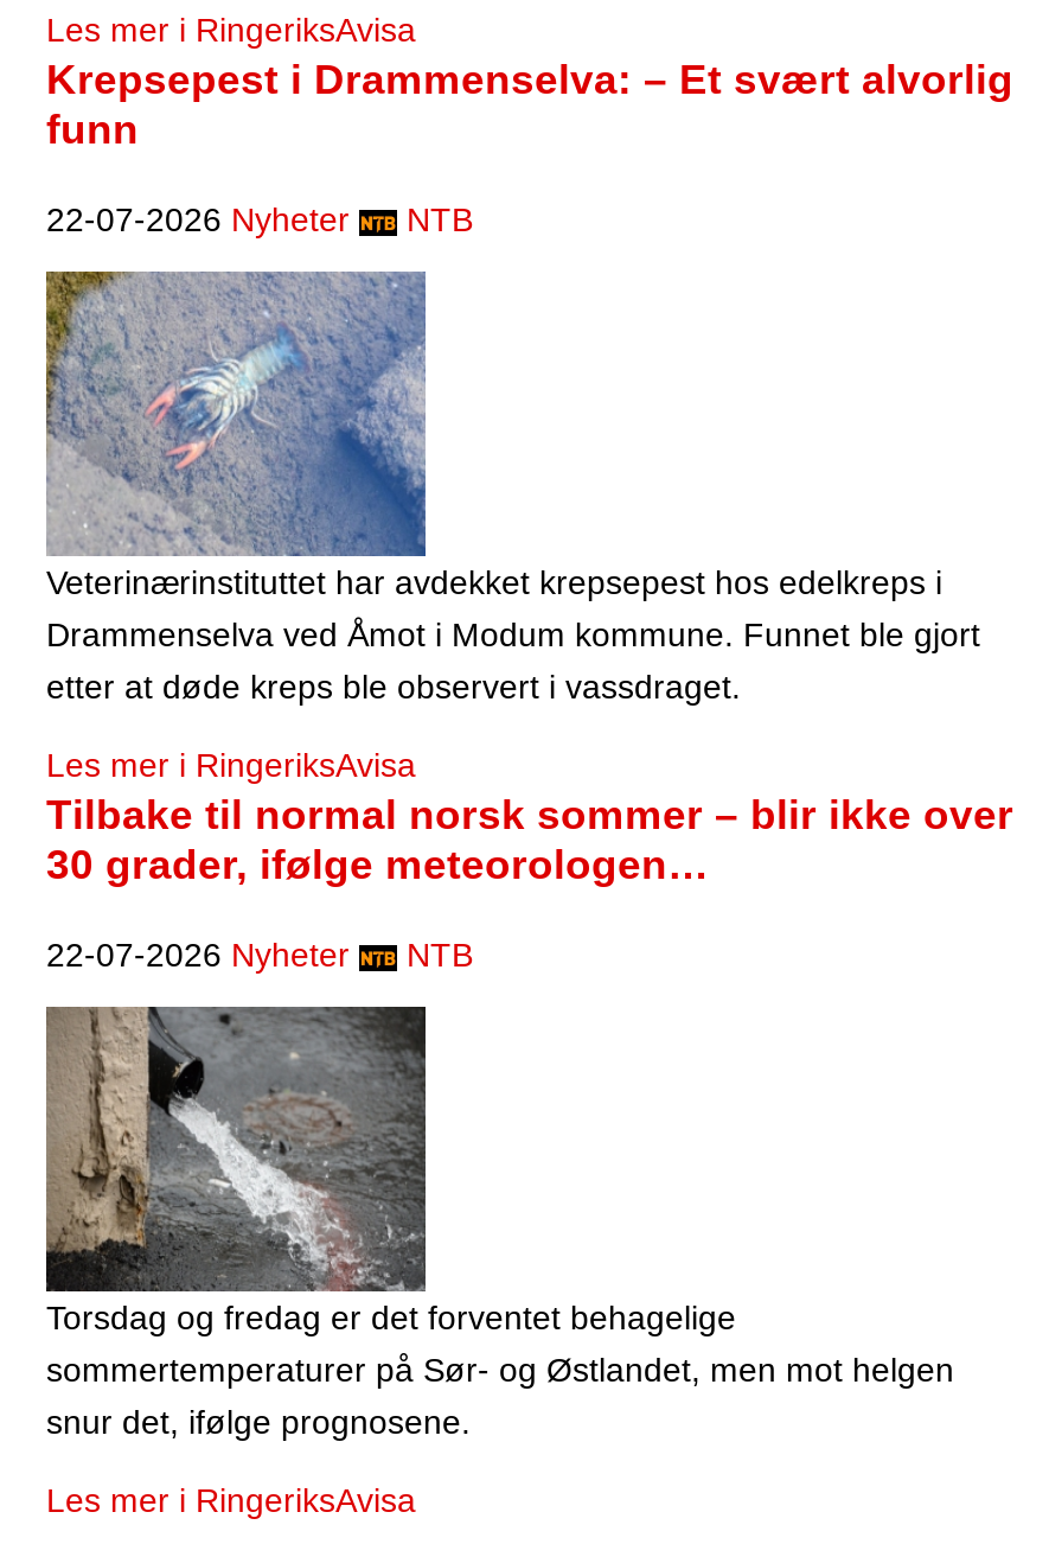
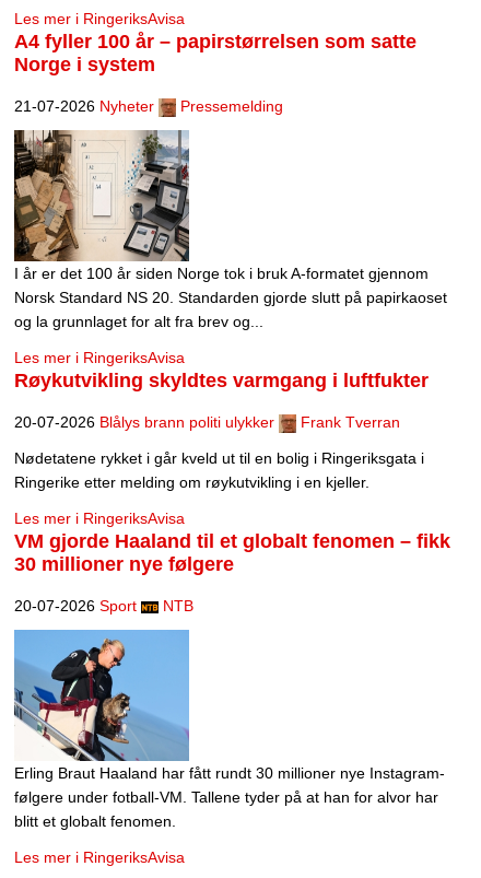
- Krepsepest i Drammenselva: – Et svært alvorlig
- funn
+ A4 fyller 100 år – papirstørrelsen som satte
+ Norge i system

- 22-07-2026 Nyheter
- NTB
+ 21-07-2026 Nyheter
+ Pressemelding

- [image]
- Veterinærinstituttet har avdekket krepsepest hos edelkreps i
- Drammenselva ved Åmot i Modum kommune. Funnet ble gjort
- etter at døde kreps ble observert i vassdraget.
+ [image]
+ I år er det 100 år siden Norge tok i bruk A-formatet gjennom
+ Norsk Standard NS 20. Standarden gjorde slutt på papirkaoset
+ og la grunnlaget for alt fra brev og...

- Tilbake til normal norsk sommer – blir ikke over
- 30 grader, ifølge meteorologen…
- 22-07-2026 Nyheter
+ Røykutvikling skyldtes varmgang i luftfukter
+ 20-07-2026 Blålys brann politi ulykker
+ Frank Tverran
+ Nødetatene rykket i går kveld ut til en bolig i Ringeriksgata i
+ Ringerike etter melding om røykutvikling i en kjeller.
+ Les mer i RingeriksAvisa
+ VM gjorde Haaland til et globalt fenomen – fikk
+ 30 millioner nye følgere
+ 20-07-2026 Sport

- [image]
- Torsdag og fredag er det forventet behagelige
- sommertemperaturer på Sør- og Østlandet, men mot helgen
- snur det, ifølge prognosene.
+ [image]
+ Erling Braut Haaland har fått rundt 30 millioner nye Instagram-
+ følgere under fotball-VM. Tallene tyder på at han for alvor har
+ blitt et globalt fenomen.
